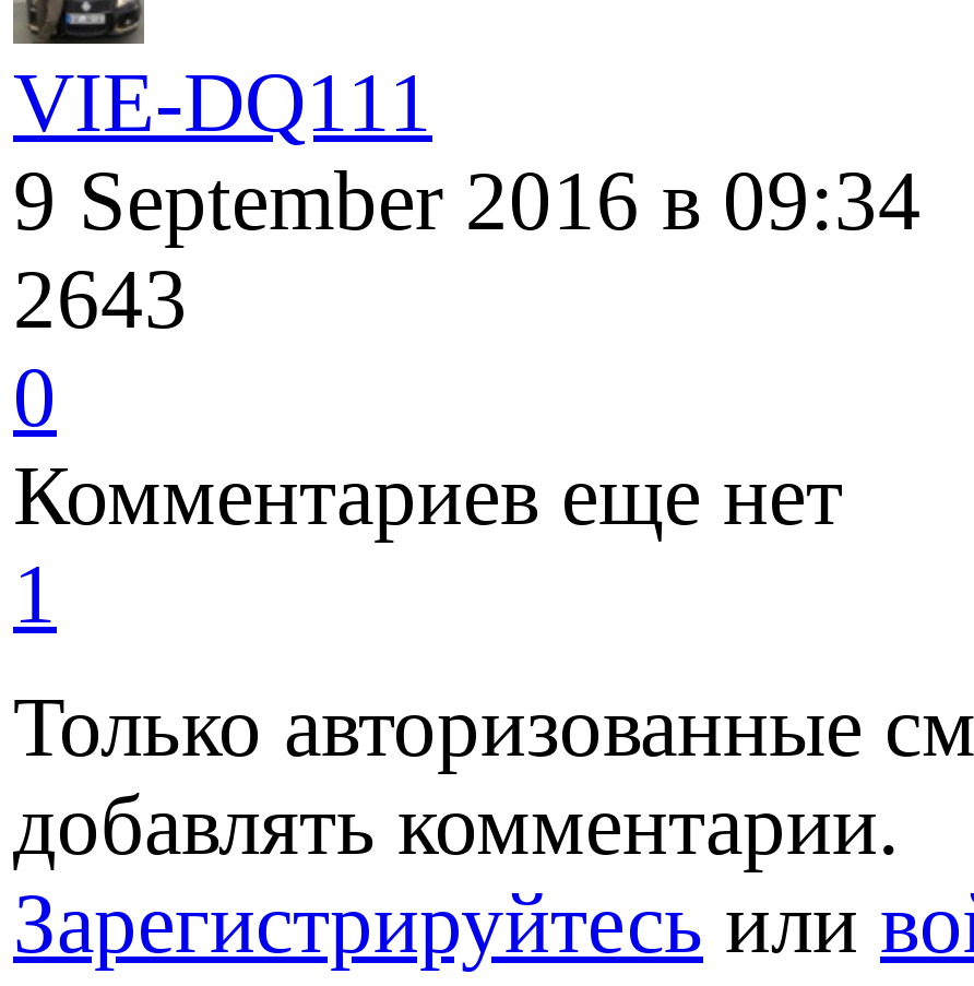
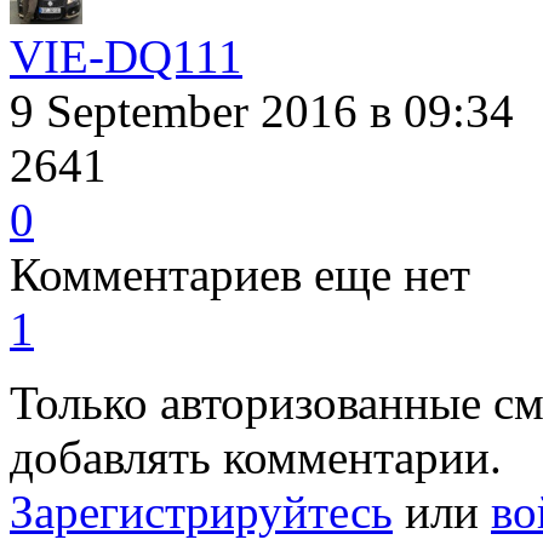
- 2643
+ 2641
